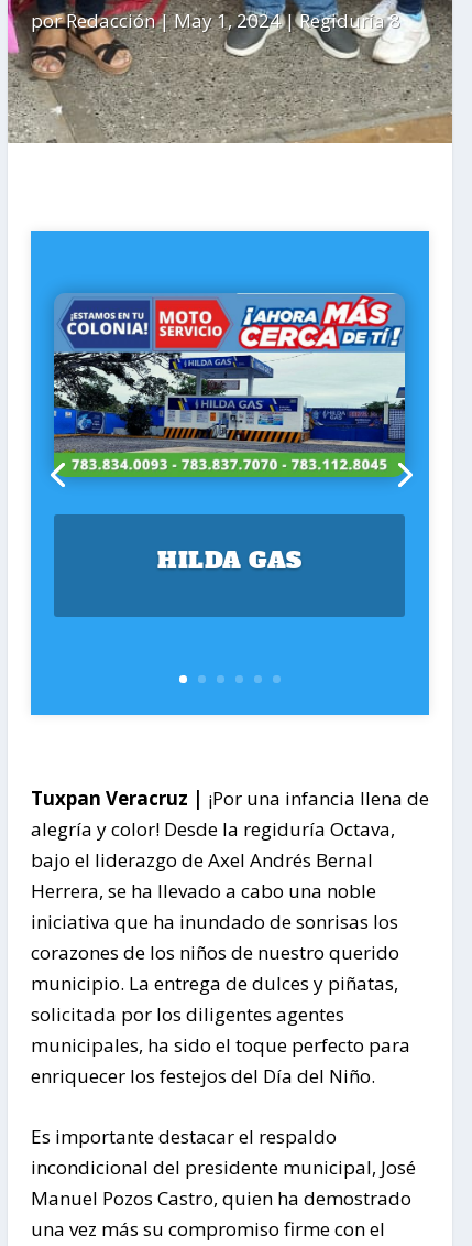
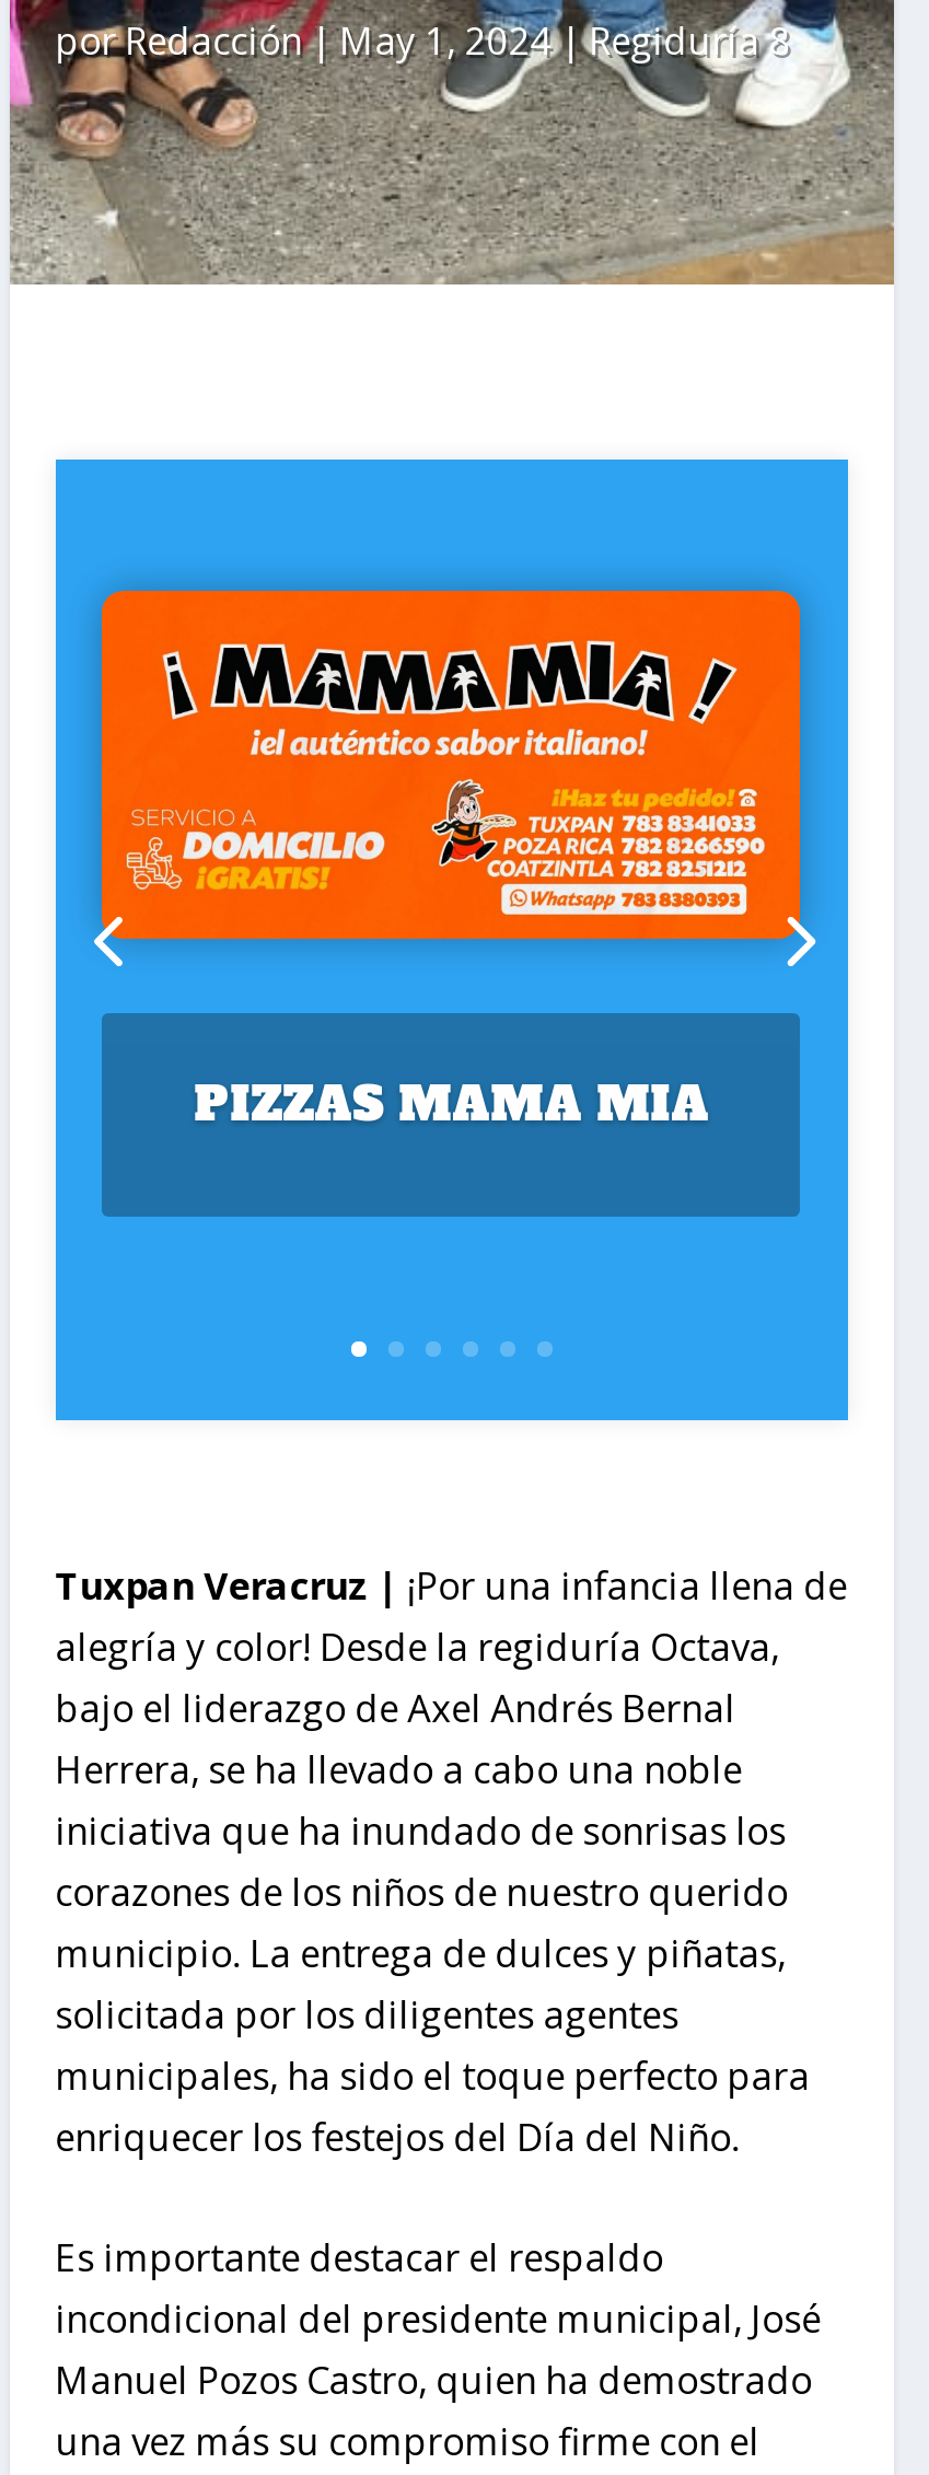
- [image]
+ [image]

- HILDA GAS
+ PIZZAS MAMA MIA
